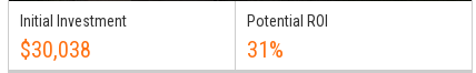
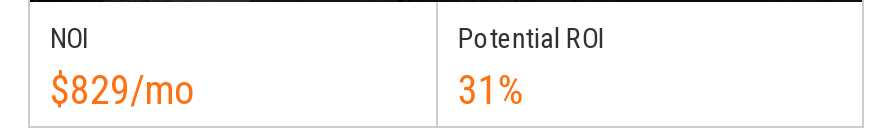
- Initial Investment
- $30,038
+ NOI
+ $829/mo
